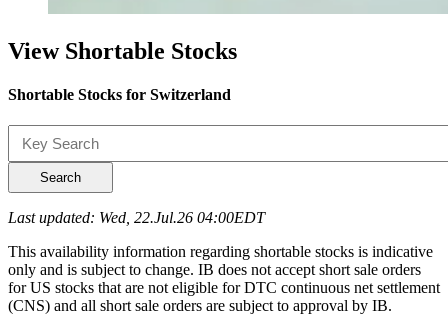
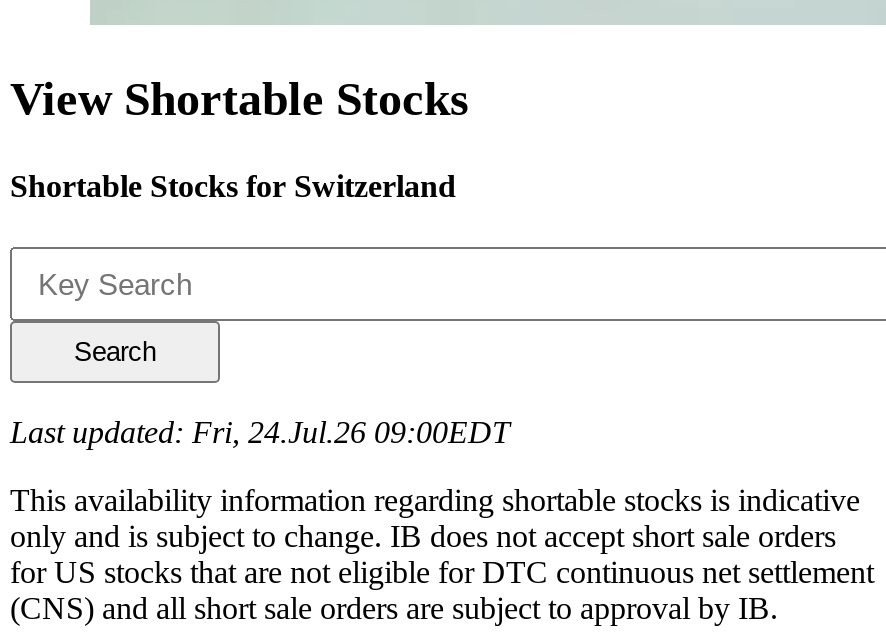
- Last updated: Wed, 22.Jul.26 04:00EDT
+ Last updated: Fri, 24.Jul.26 09:00EDT
